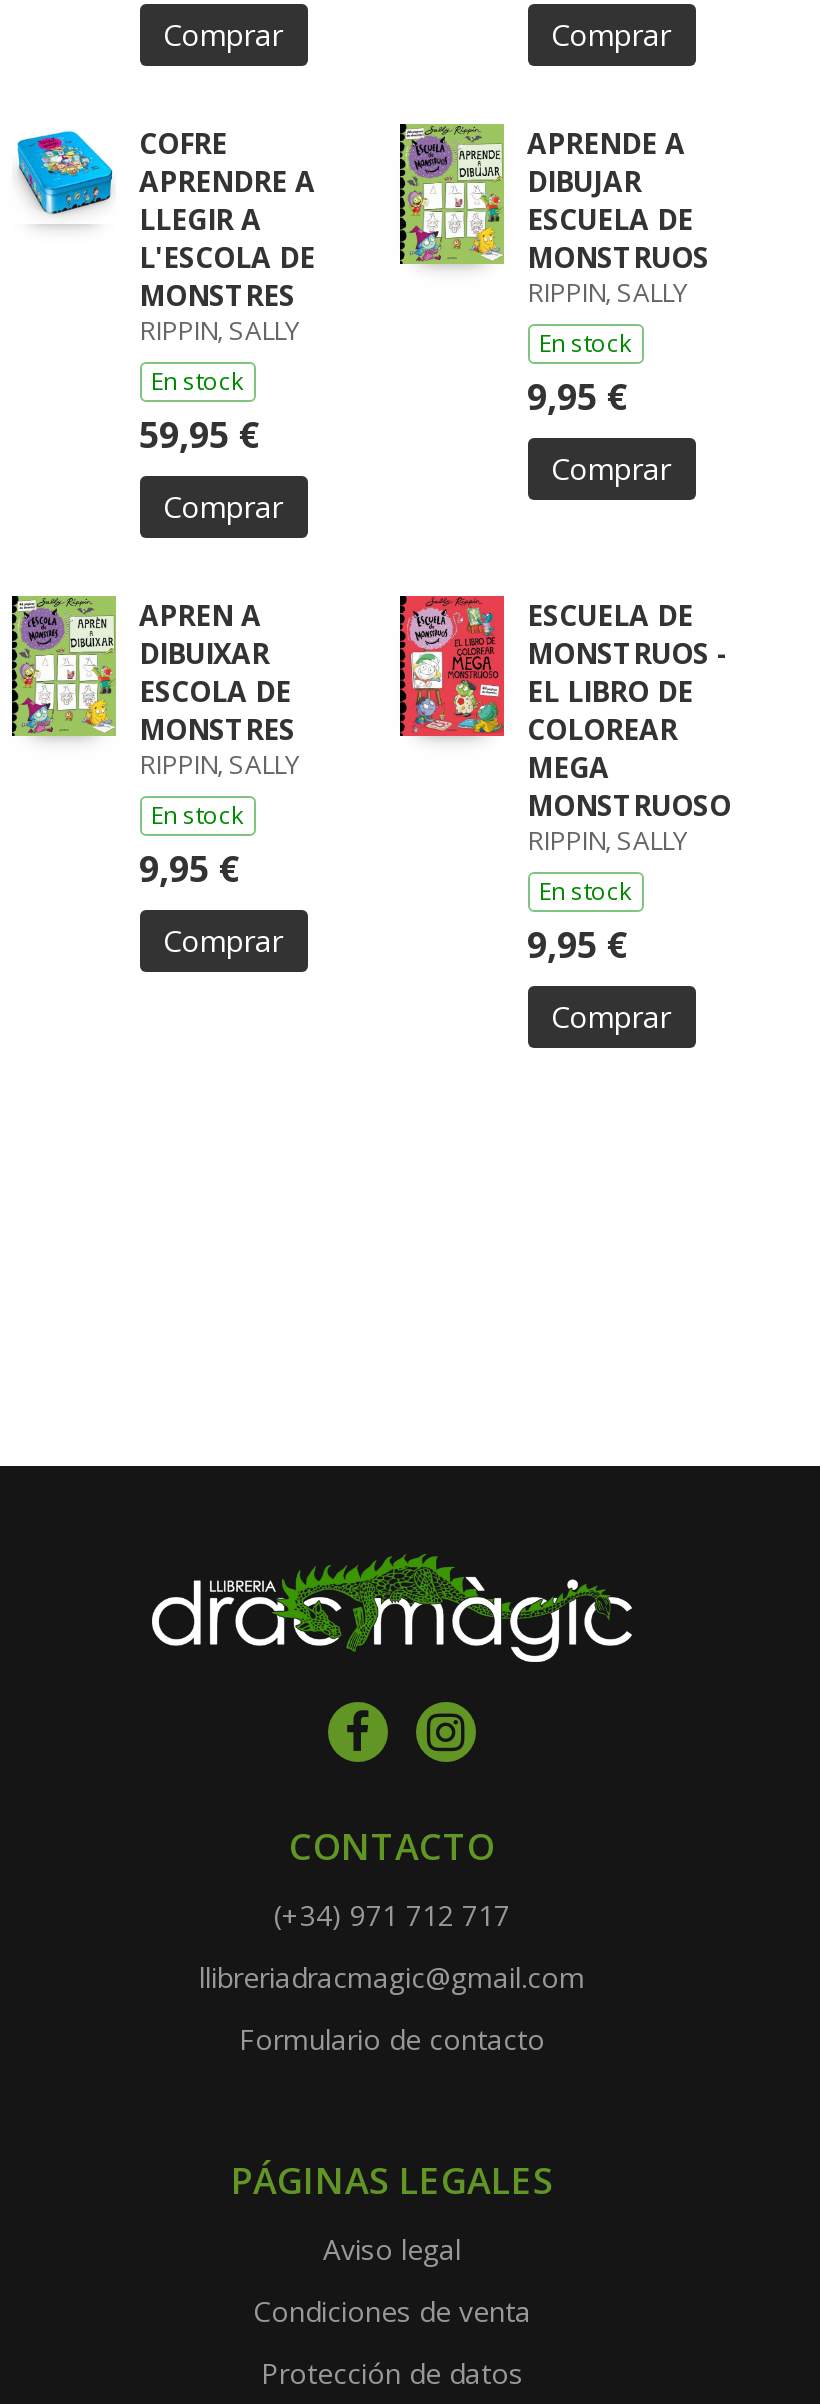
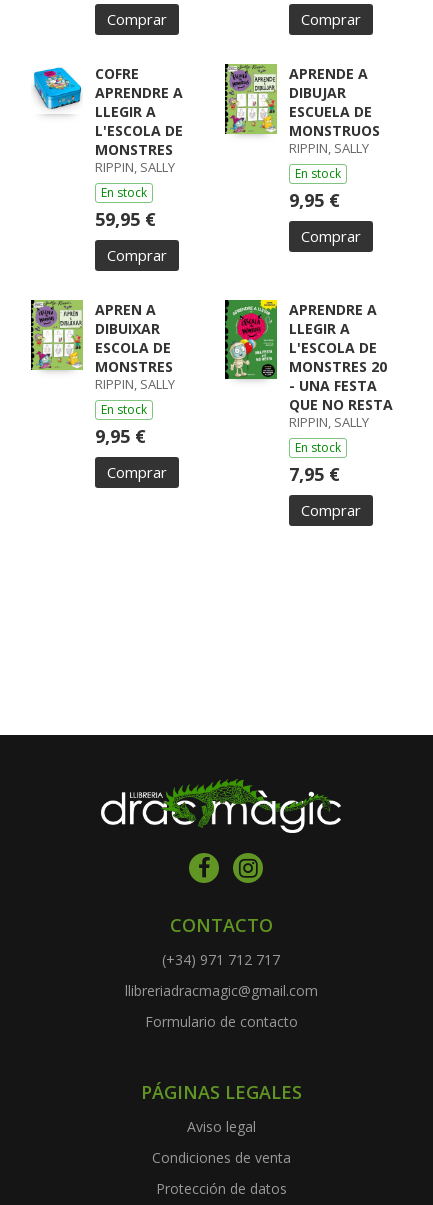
- [image]
- ESCUELA DE
- MONSTRUOS -
- EL LIBRO DE
- COLOREAR
- MEGA
- MONSTRUOSO
+ [image]
+ APRENDRE A
+ LLEGIR A
+ L'ESCOLA DE
+ MONSTRES 20
+ - UNA FESTA
+ QUE NO RESTA

- 9,95 €
+ 7,95 €
